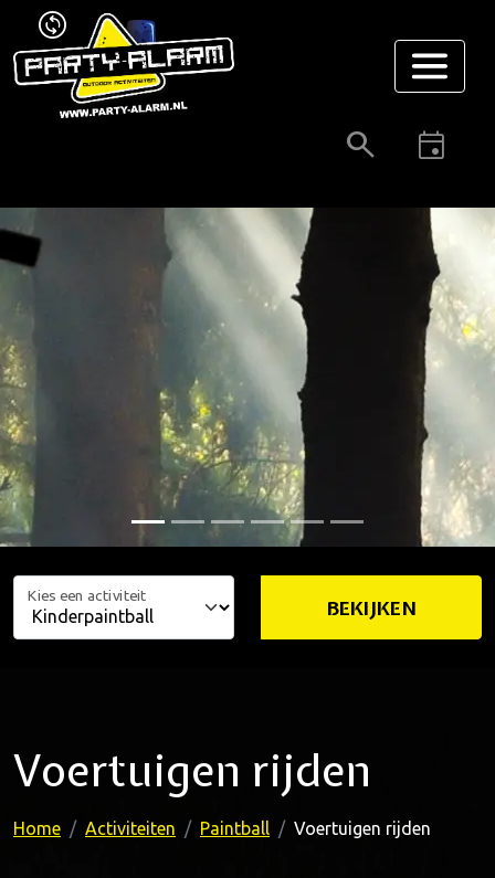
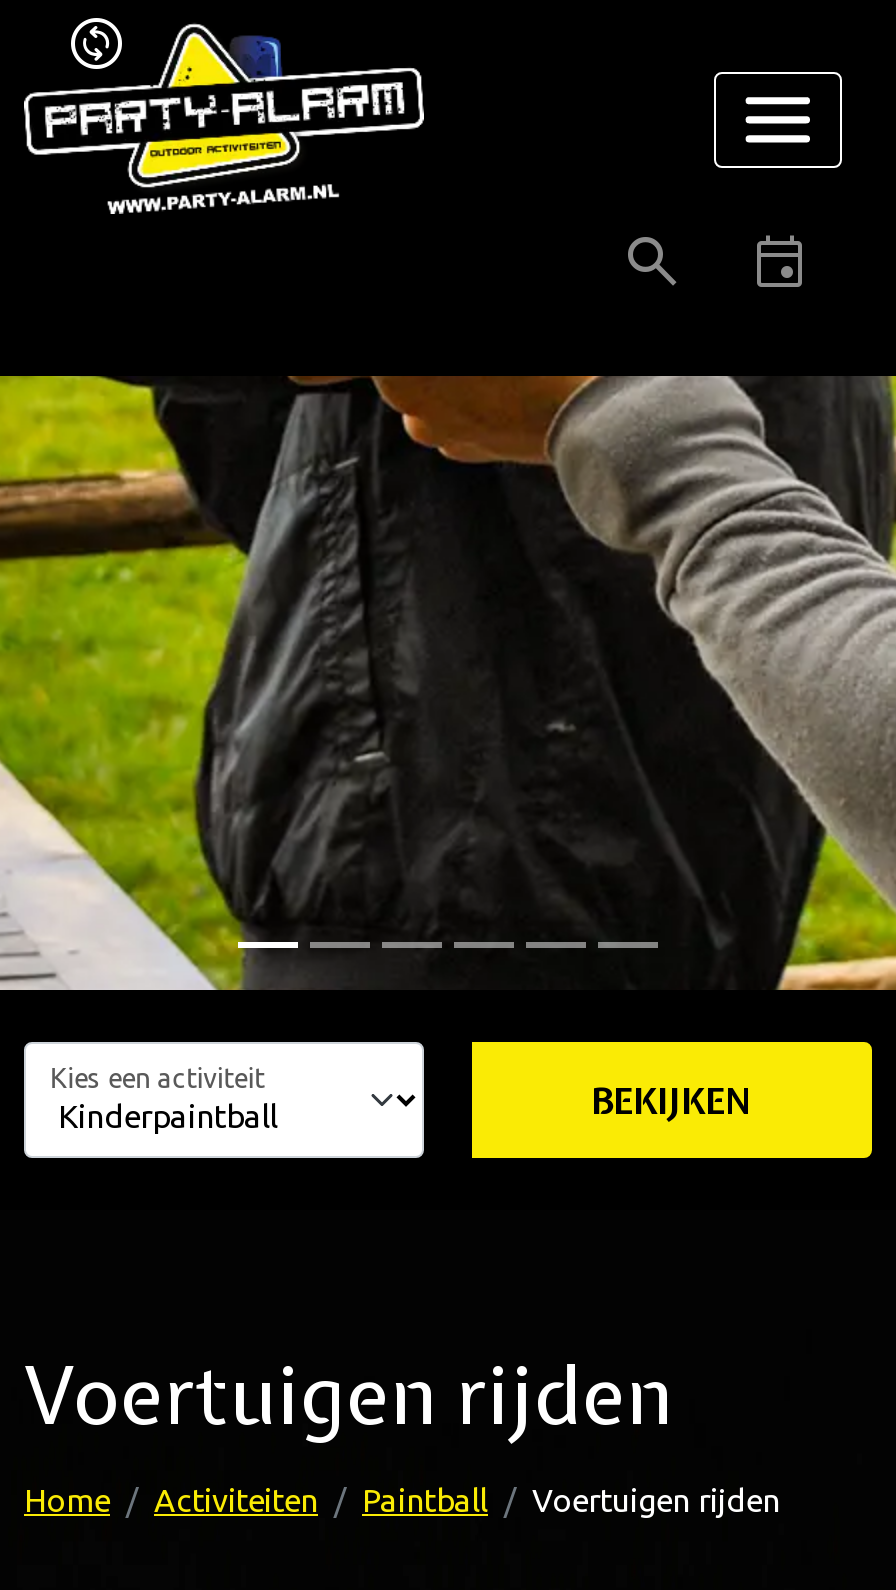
- [image]
+ [image]
